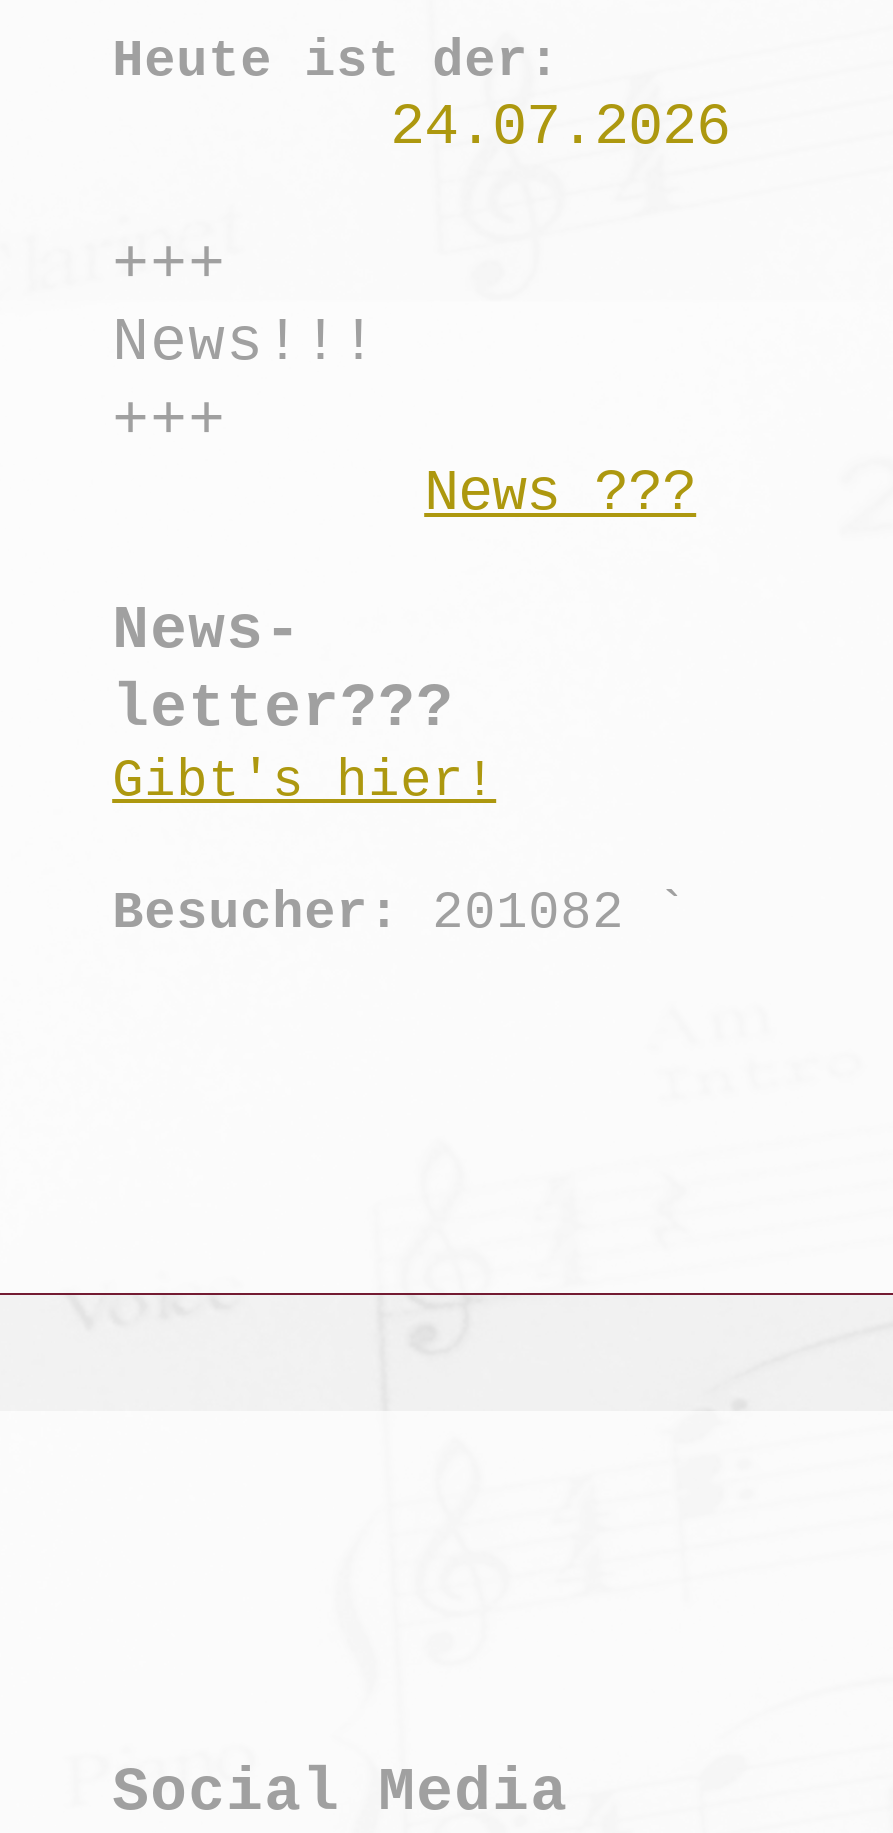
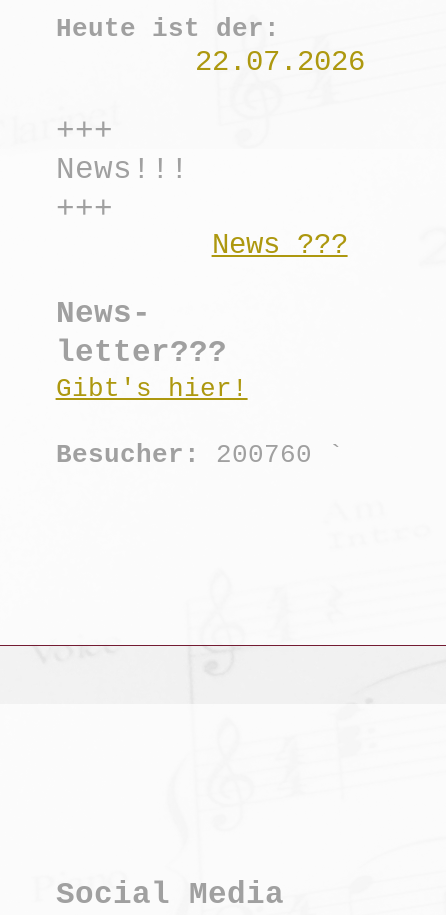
- 24.07.2026
+ 22.07.2026

- Besucher: 201082 `
+ Besucher: 200760 `
